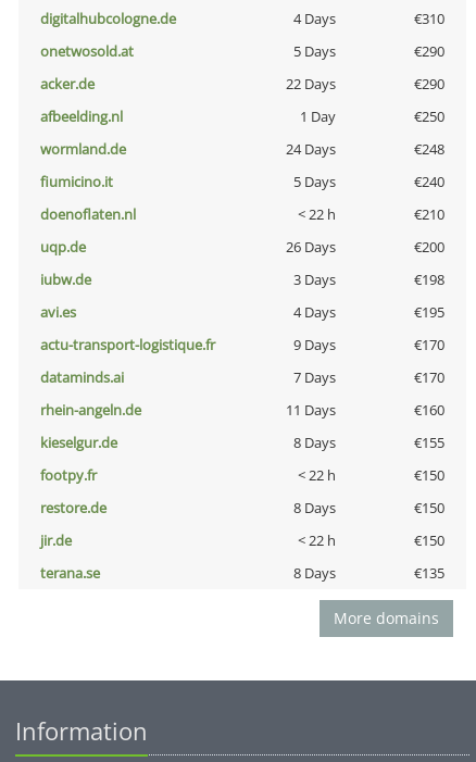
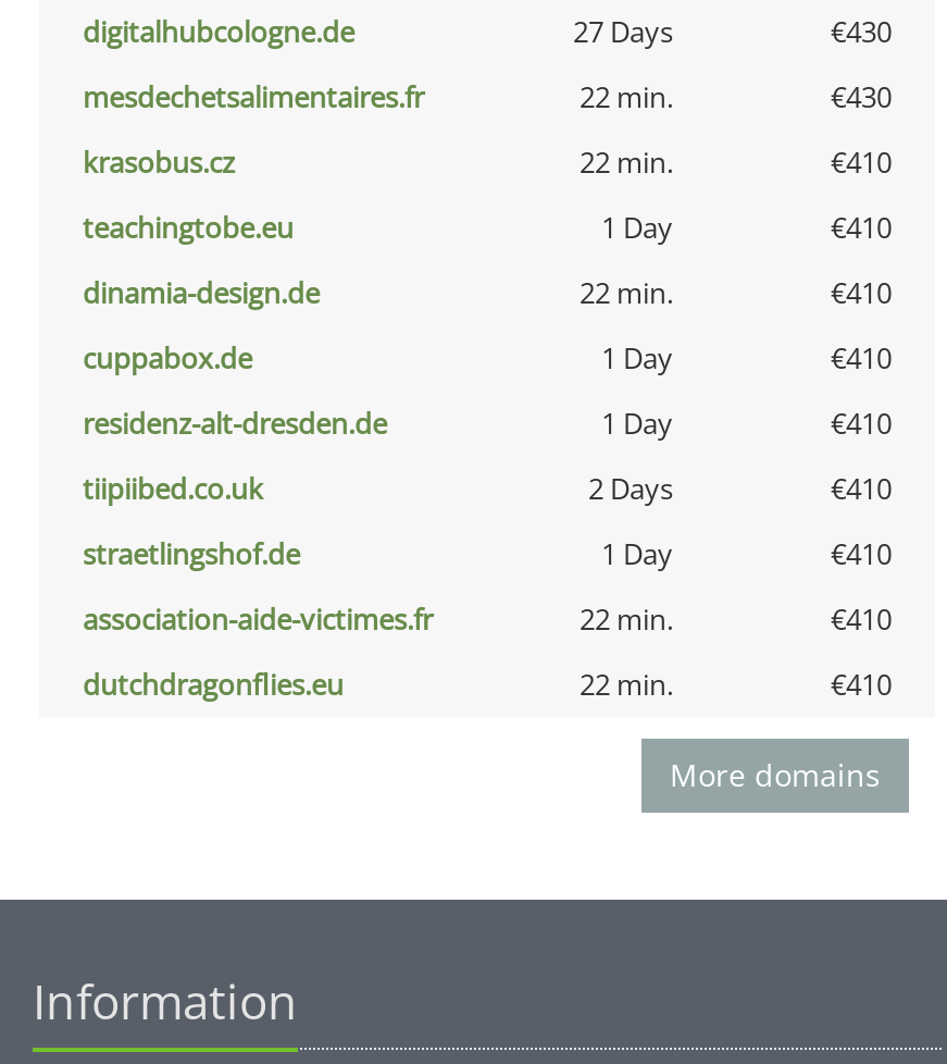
- 4 Days
- €310
+ 27 Days
+ €430

- onetwosold.at
- 5 Days
- €290
+ mesdechetsalimentaires.fr
+ 22 min.
+ €430

- acker.de
- 22 Days
- €290
+ krasobus.cz
+ 22 min.
+ €410

- afbeelding.nl
+ teachingtobe.eu

- €250
- wormland.de
- 24 Days
- €248
- fiumicino.it
- 5 Days
- €240
- doenoflaten.nl
- < 22 h
- €210
- uqp.de
- 26 Days
- €200
- iubw.de
- 3 Days
- €198
- avi.es
- 4 Days
- €195
- actu-transport-logistique.fr
- 9 Days
- €170
- dataminds.ai
- 7 Days
- €170
- rhein-angeln.de
- 11 Days
- €160
- kieselgur.de
- 8 Days
- €155
- footpy.fr
- < 22 h
- €150
- restore.de
- 8 Days
- €150
- jir.de
- < 22 h
- €150
- terana.se
- 8 Days
- €135
+ €410
+ dinamia-design.de
+ 22 min.
+ €410
+ cuppabox.de
+ 1 Day
+ €410
+ residenz-alt-dresden.de
+ 1 Day
+ €410
+ tiipiibed.co.uk
+ 2 Days
+ €410
+ straetlingshof.de
+ 1 Day
+ €410
+ association-aide-victimes.fr
+ 22 min.
+ €410
+ dutchdragonflies.eu
+ 22 min.
+ €410
